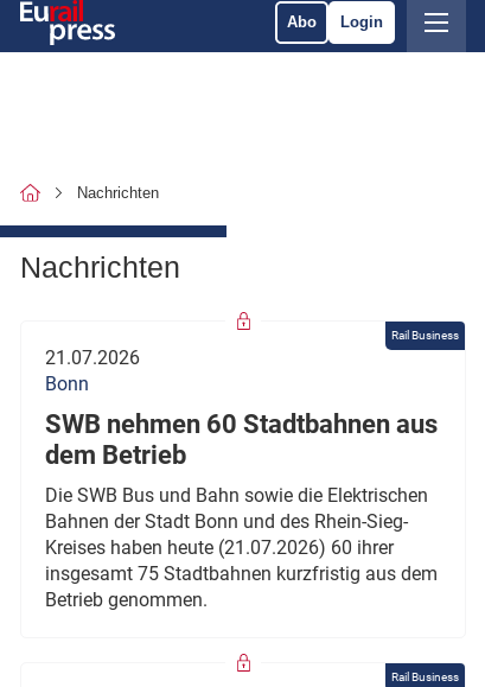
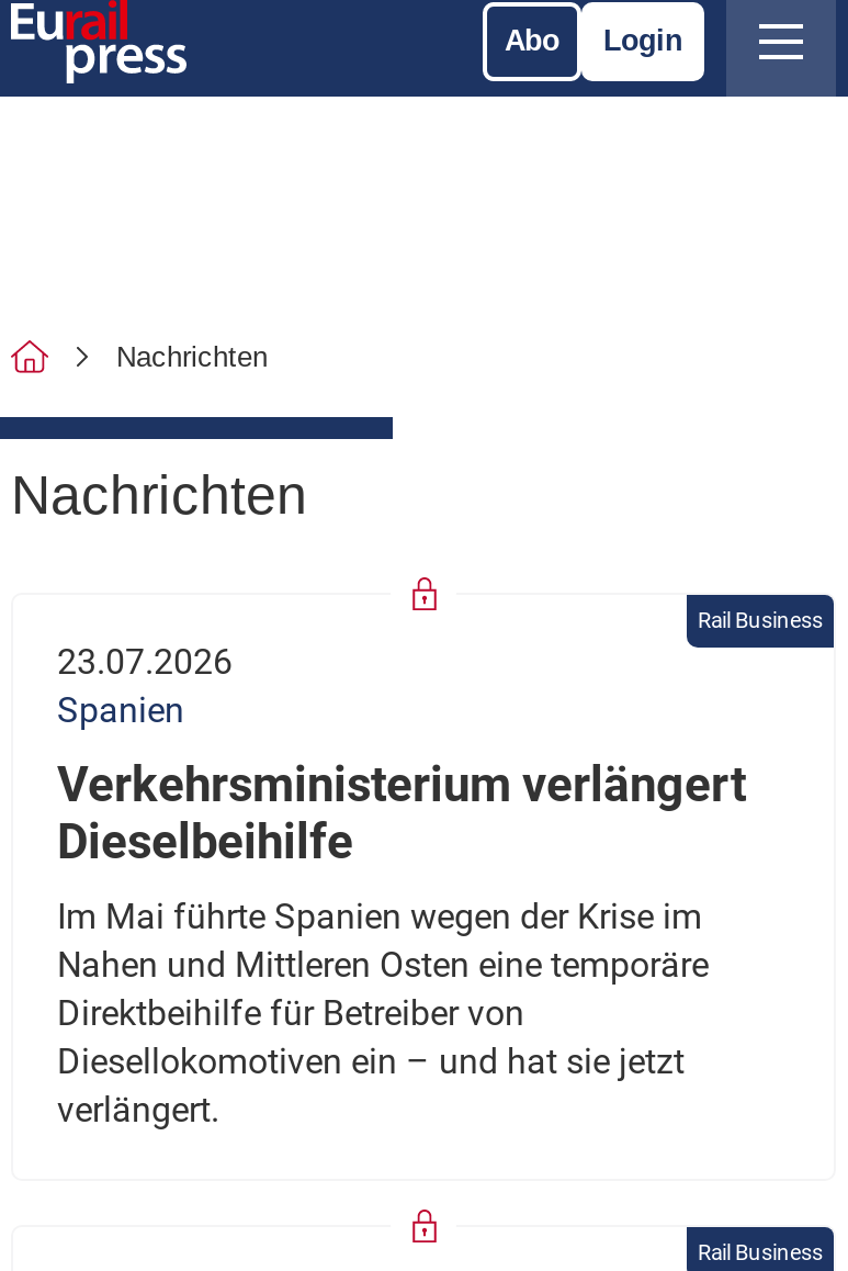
- 21.07.2026
- Bonn
+ 23.07.2026
+ Spanien

- SWB nehmen 60 Stadtbahnen aus
- dem Betrieb
+ Verkehrsministerium verlängert
+ Dieselbeihilfe

- Die SWB Bus und Bahn sowie die Elektrischen
- Bahnen der Stadt Bonn und des Rhein-Sieg-
- Kreises haben heute (21.07.2026) 60 ihrer
- insgesamt 75 Stadtbahnen kurzfristig aus dem
- Betrieb genommen.
+ Im Mai führte Spanien wegen der Krise im
+ Nahen und Mittleren Osten eine temporäre
+ Direktbeihilfe für Betreiber von
+ Diesellokomotiven ein – und hat sie jetzt
+ verlängert.
